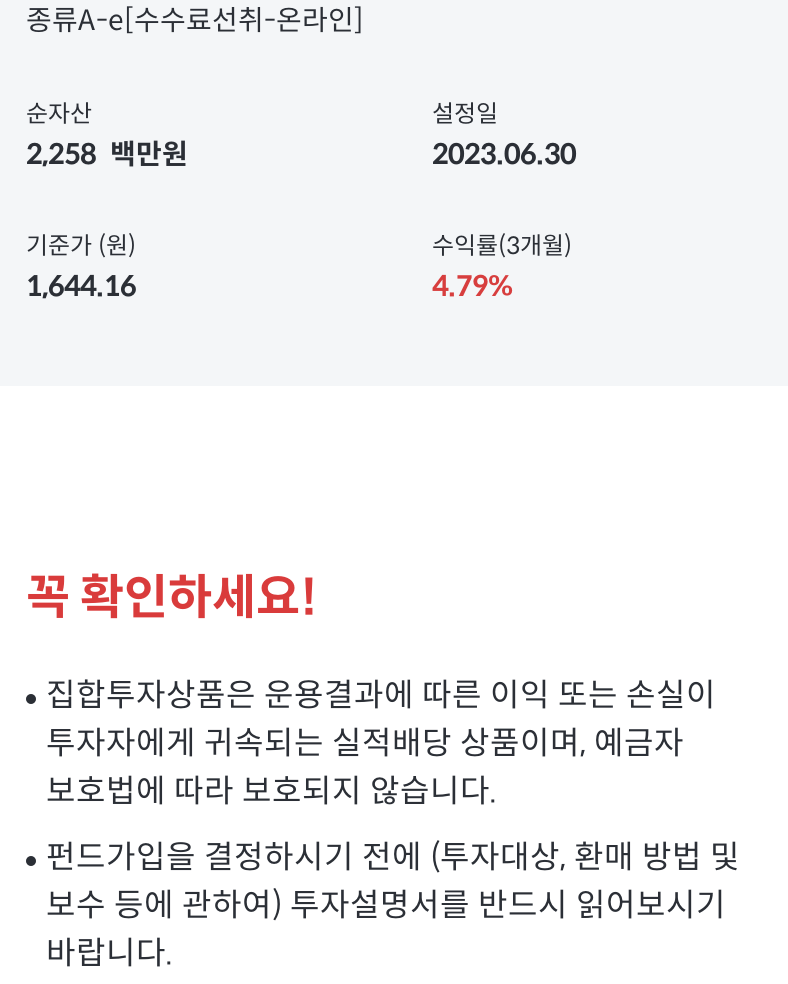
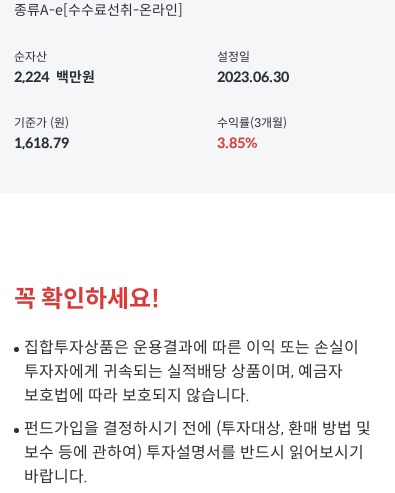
- 2,258 백만원
+ 2,224 백만원

- 1,644.16
+ 1,618.79

- 4.79%
+ 3.85%
